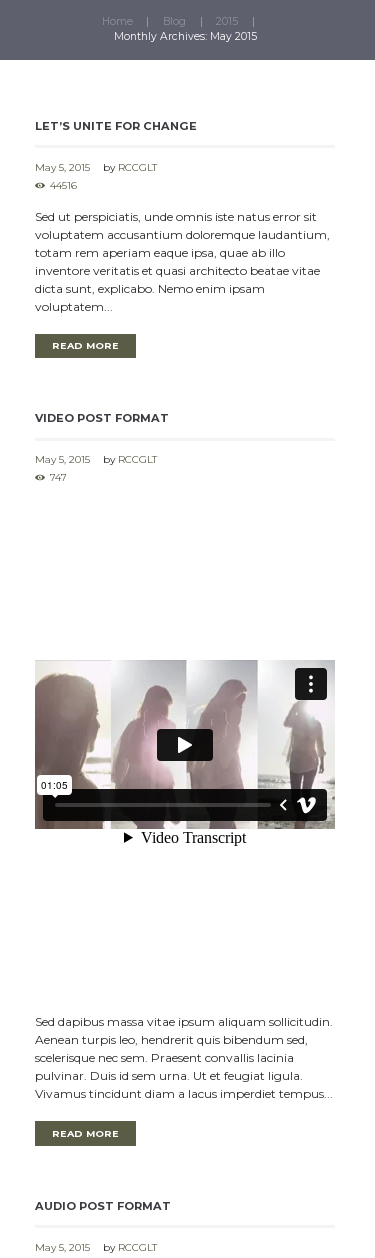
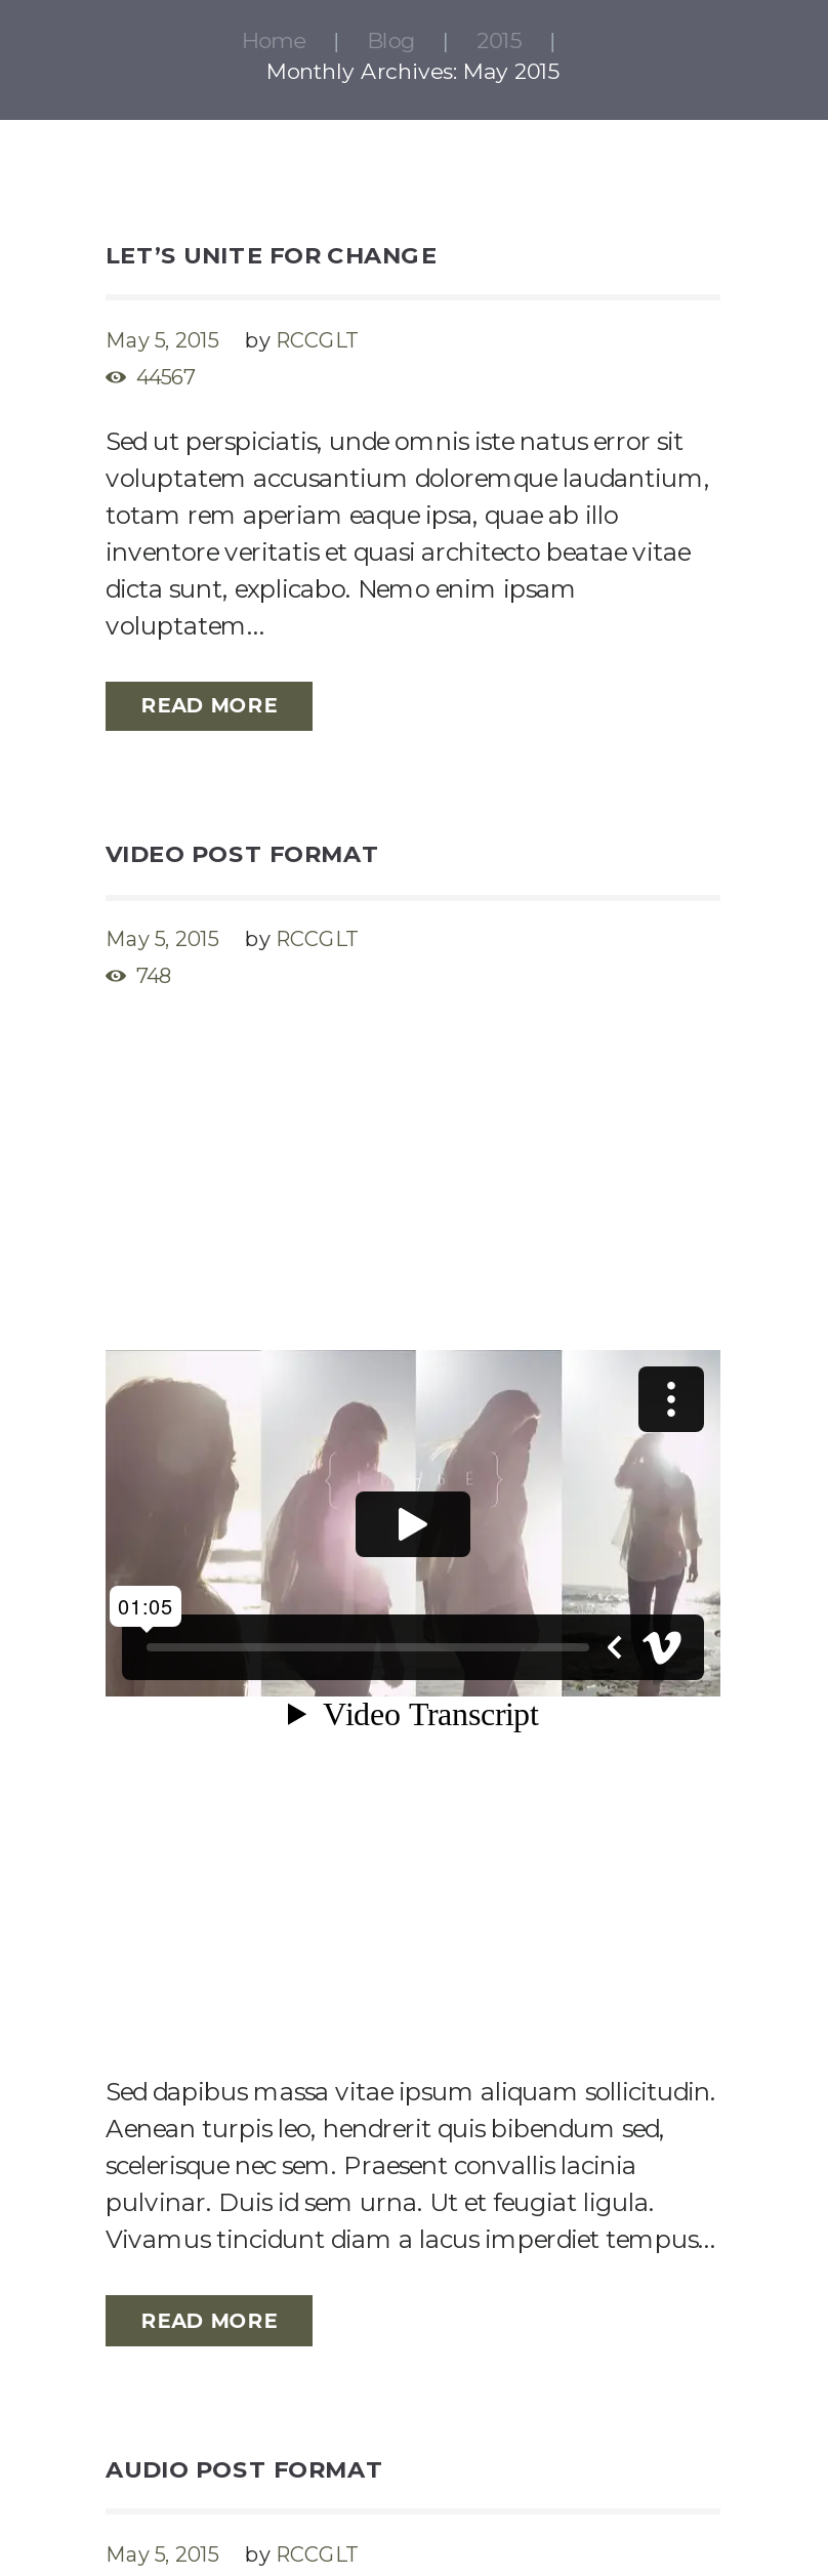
- 44516
+ 44567

- 747
+ 748
